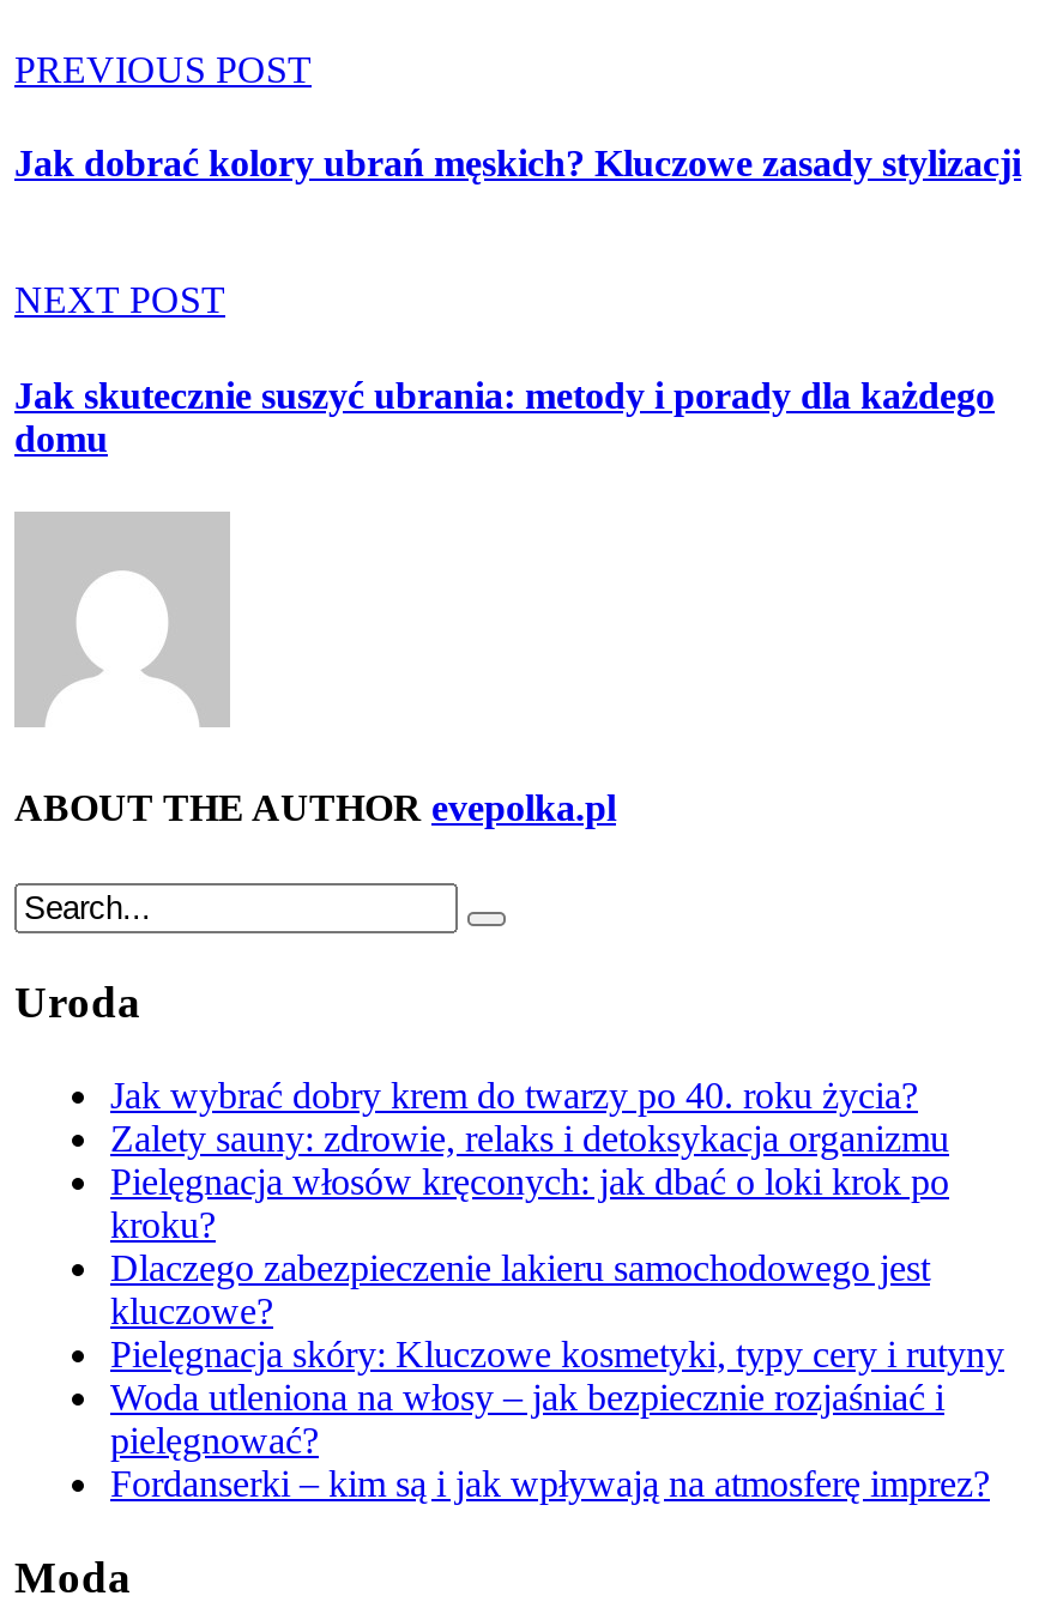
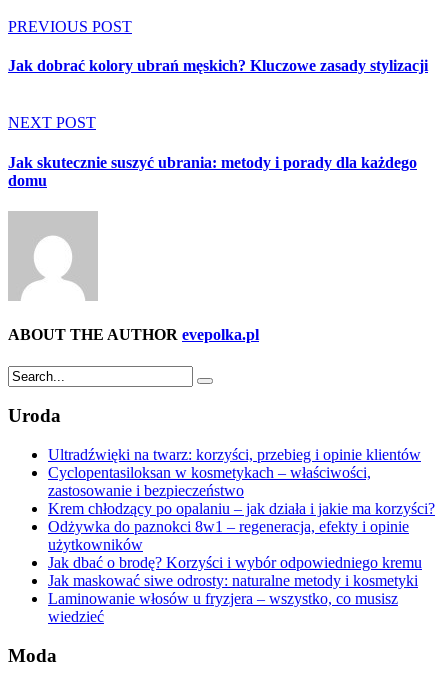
- Jak wybrać dobry krem do twarzy po 40. roku życia?
- Zalety sauny: zdrowie, relaks i detoksykacja organizmu
- Pielęgnacja włosów kręconych: jak dbać o loki krok po
- kroku?
- Dlaczego zabezpieczenie lakieru samochodowego jest
- kluczowe?
- Pielęgnacja skóry: Kluczowe kosmetyki, typy cery i rutyny
- Woda utleniona na włosy – jak bezpiecznie rozjaśniać i
- pielęgnować?
- Fordanserki – kim są i jak wpływają na atmosferę imprez?
+ Ultradźwięki na twarz: korzyści, przebieg i opinie klientów
+ Cyclopentasiloksan w kosmetykach – właściwości,
+ zastosowanie i bezpieczeństwo
+ Krem chłodzący po opalaniu – jak działa i jakie ma korzyści?
+ Odżywka do paznokci 8w1 – regeneracja, efekty i opinie
+ użytkowników
+ Jak dbać o brodę? Korzyści i wybór odpowiedniego kremu
+ Jak maskować siwe odrosty: naturalne metody i kosmetyki
+ Laminowanie włosów u fryzjera – wszystko, co musisz
+ wiedzieć
